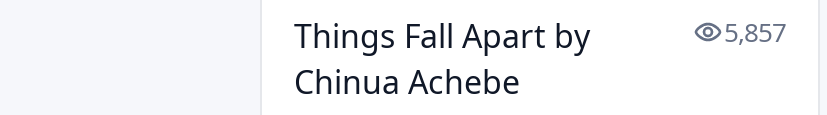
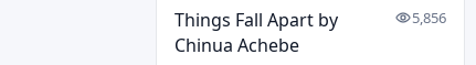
- 5,857
+ 5,856
